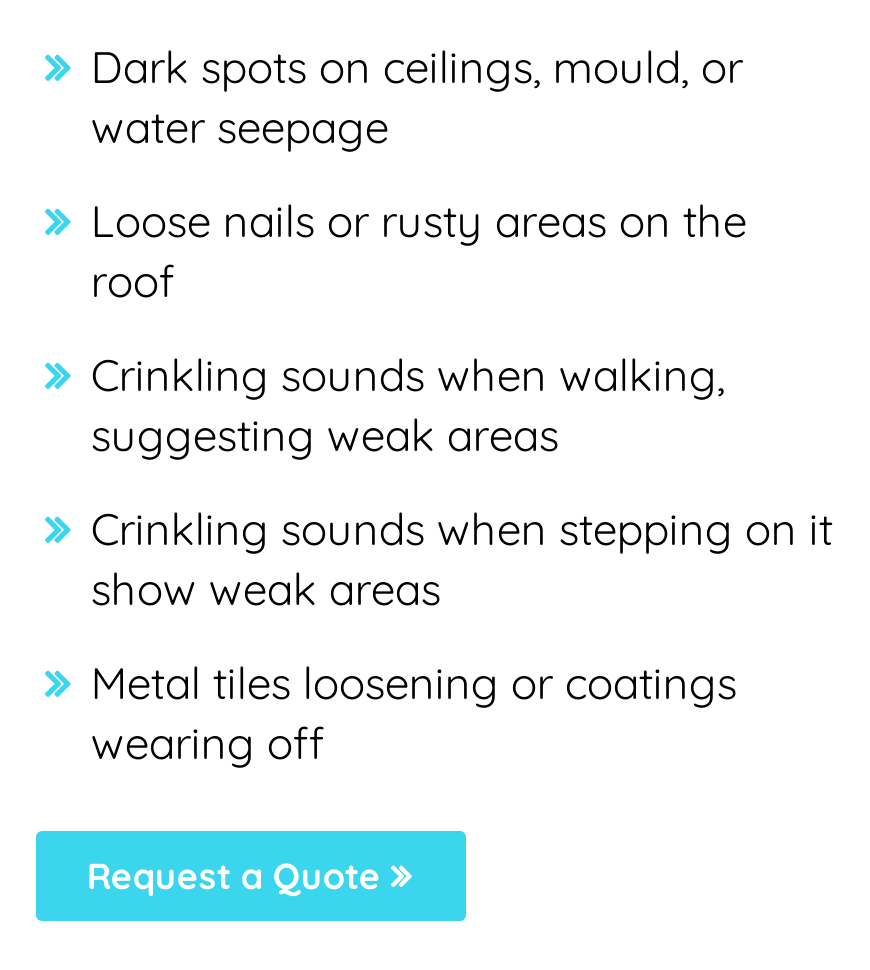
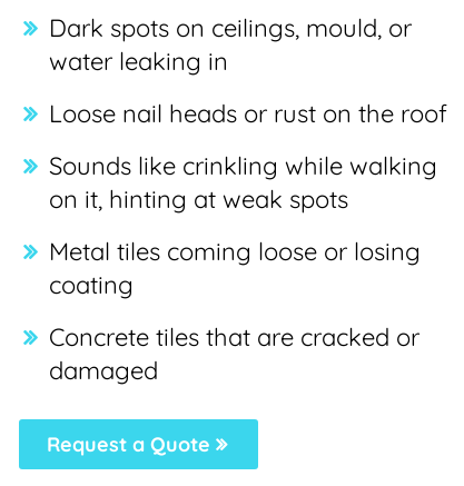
- water seepage
+ water leaking in

- Loose nails or rusty areas on the
- roof
+ Loose nail heads or rust on the roof

- Crinkling sounds when walking,
- suggesting weak areas
+ Sounds like crinkling while walking
+ on it, hinting at weak spots

- Crinkling sounds when stepping on it
- show weak areas
+ Metal tiles coming loose or losing
+ coating

- Metal tiles loosening or coatings
- wearing off
+ Concrete tiles that are cracked or
+ damaged
